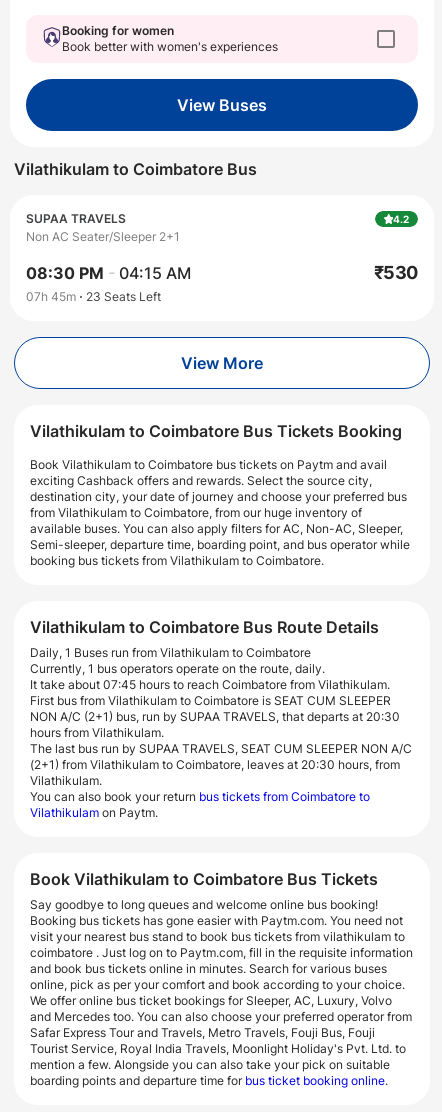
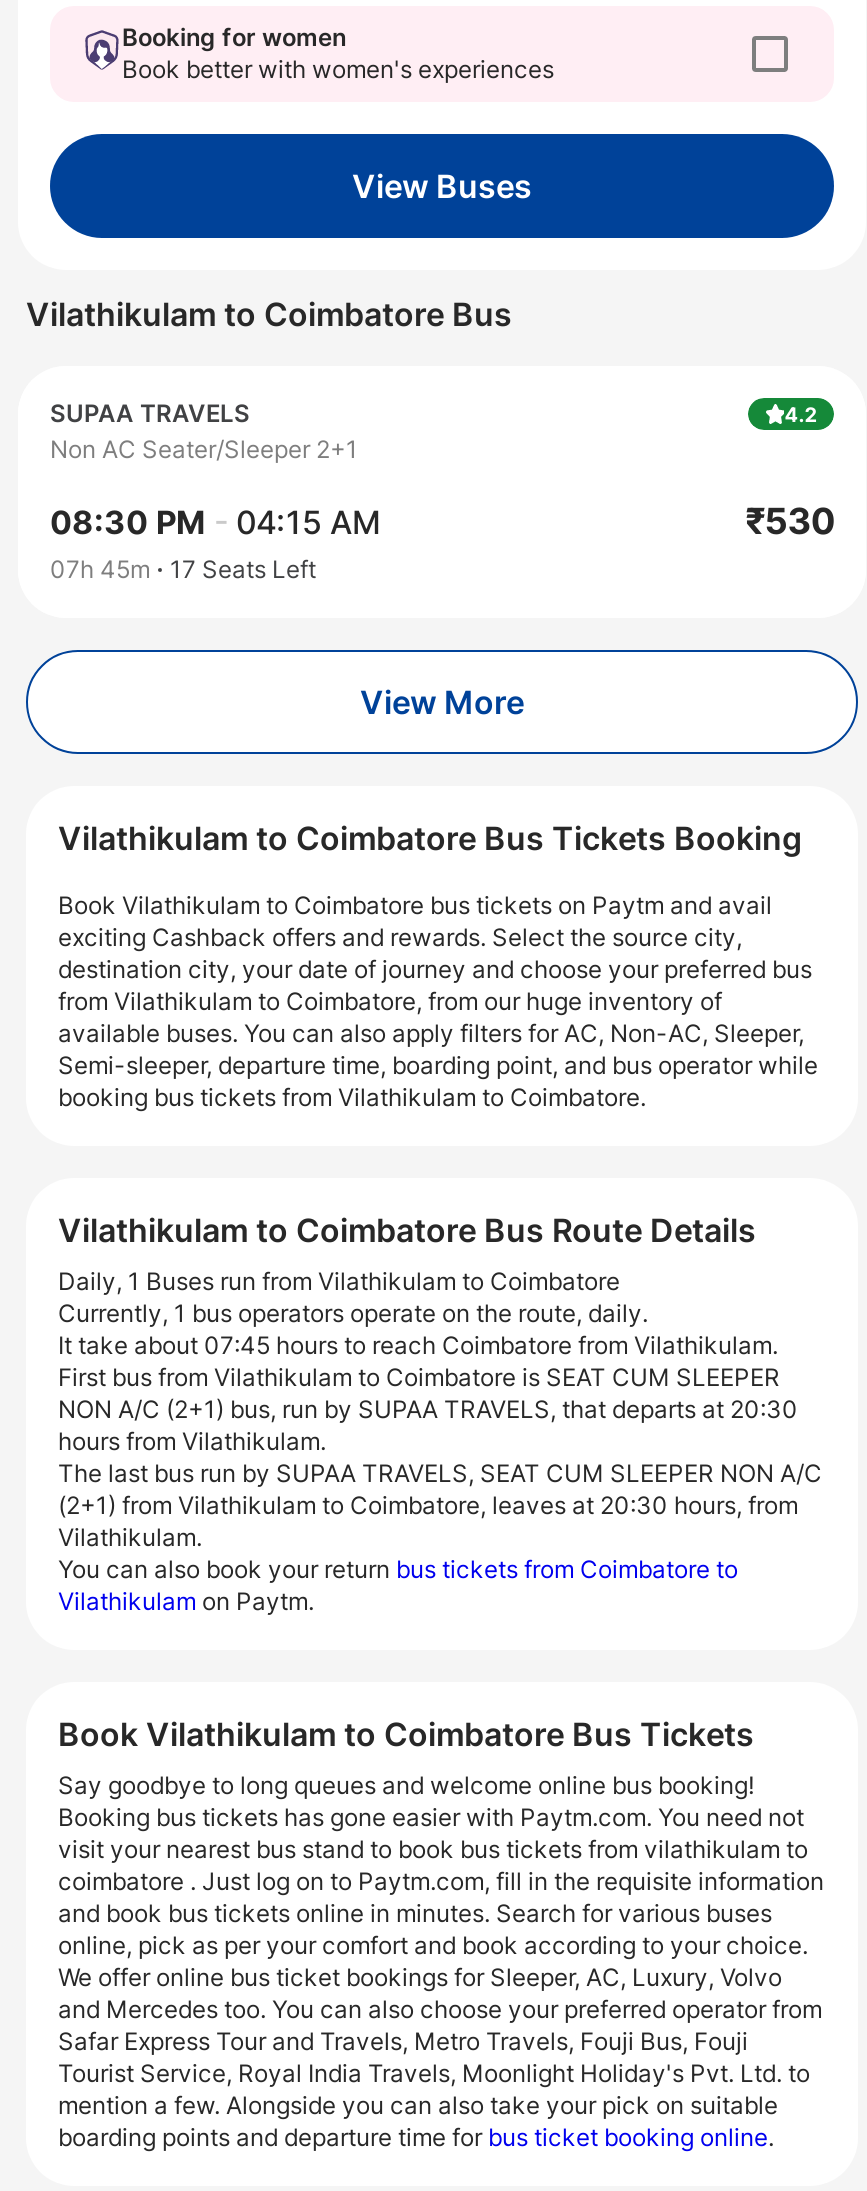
- 07h 45m 23 Seats Left
+ 07h 45m 17 Seats Left
